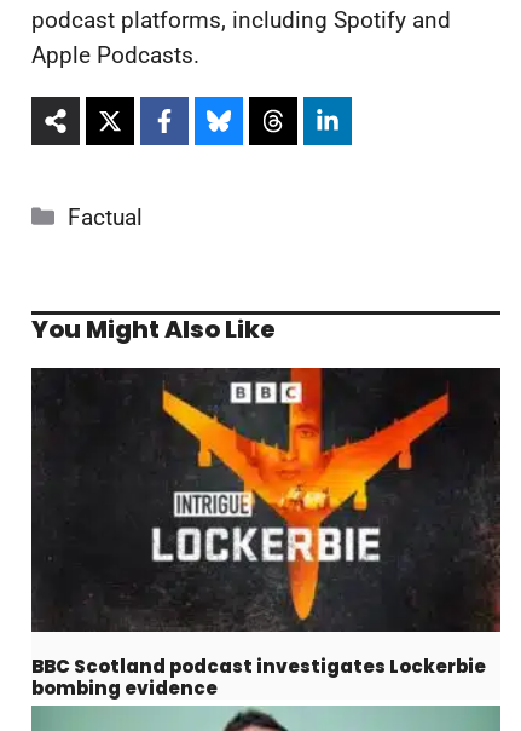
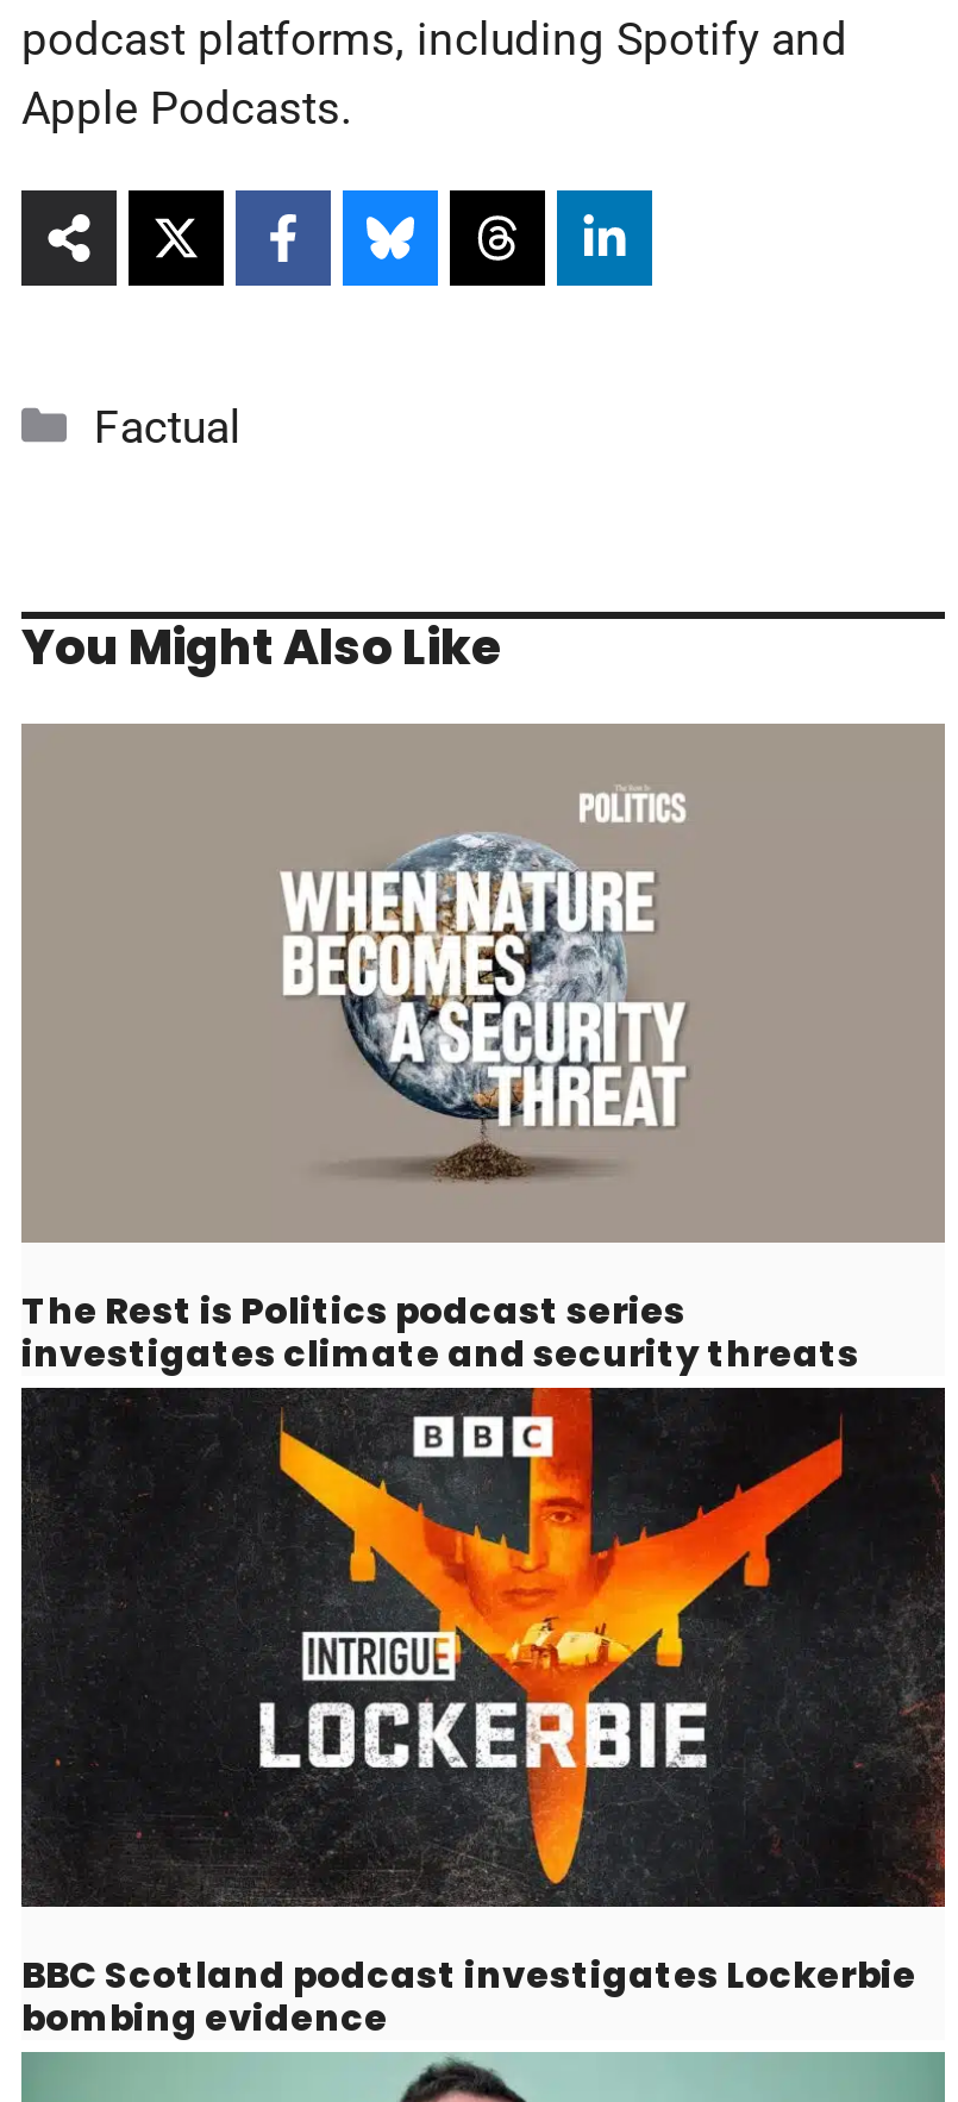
+ [image]
+ The Rest is Politics podcast series
+ investigates climate and security threats
